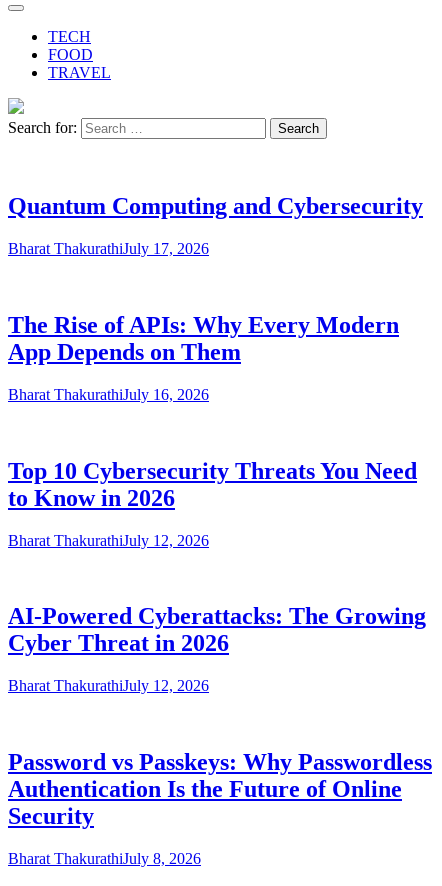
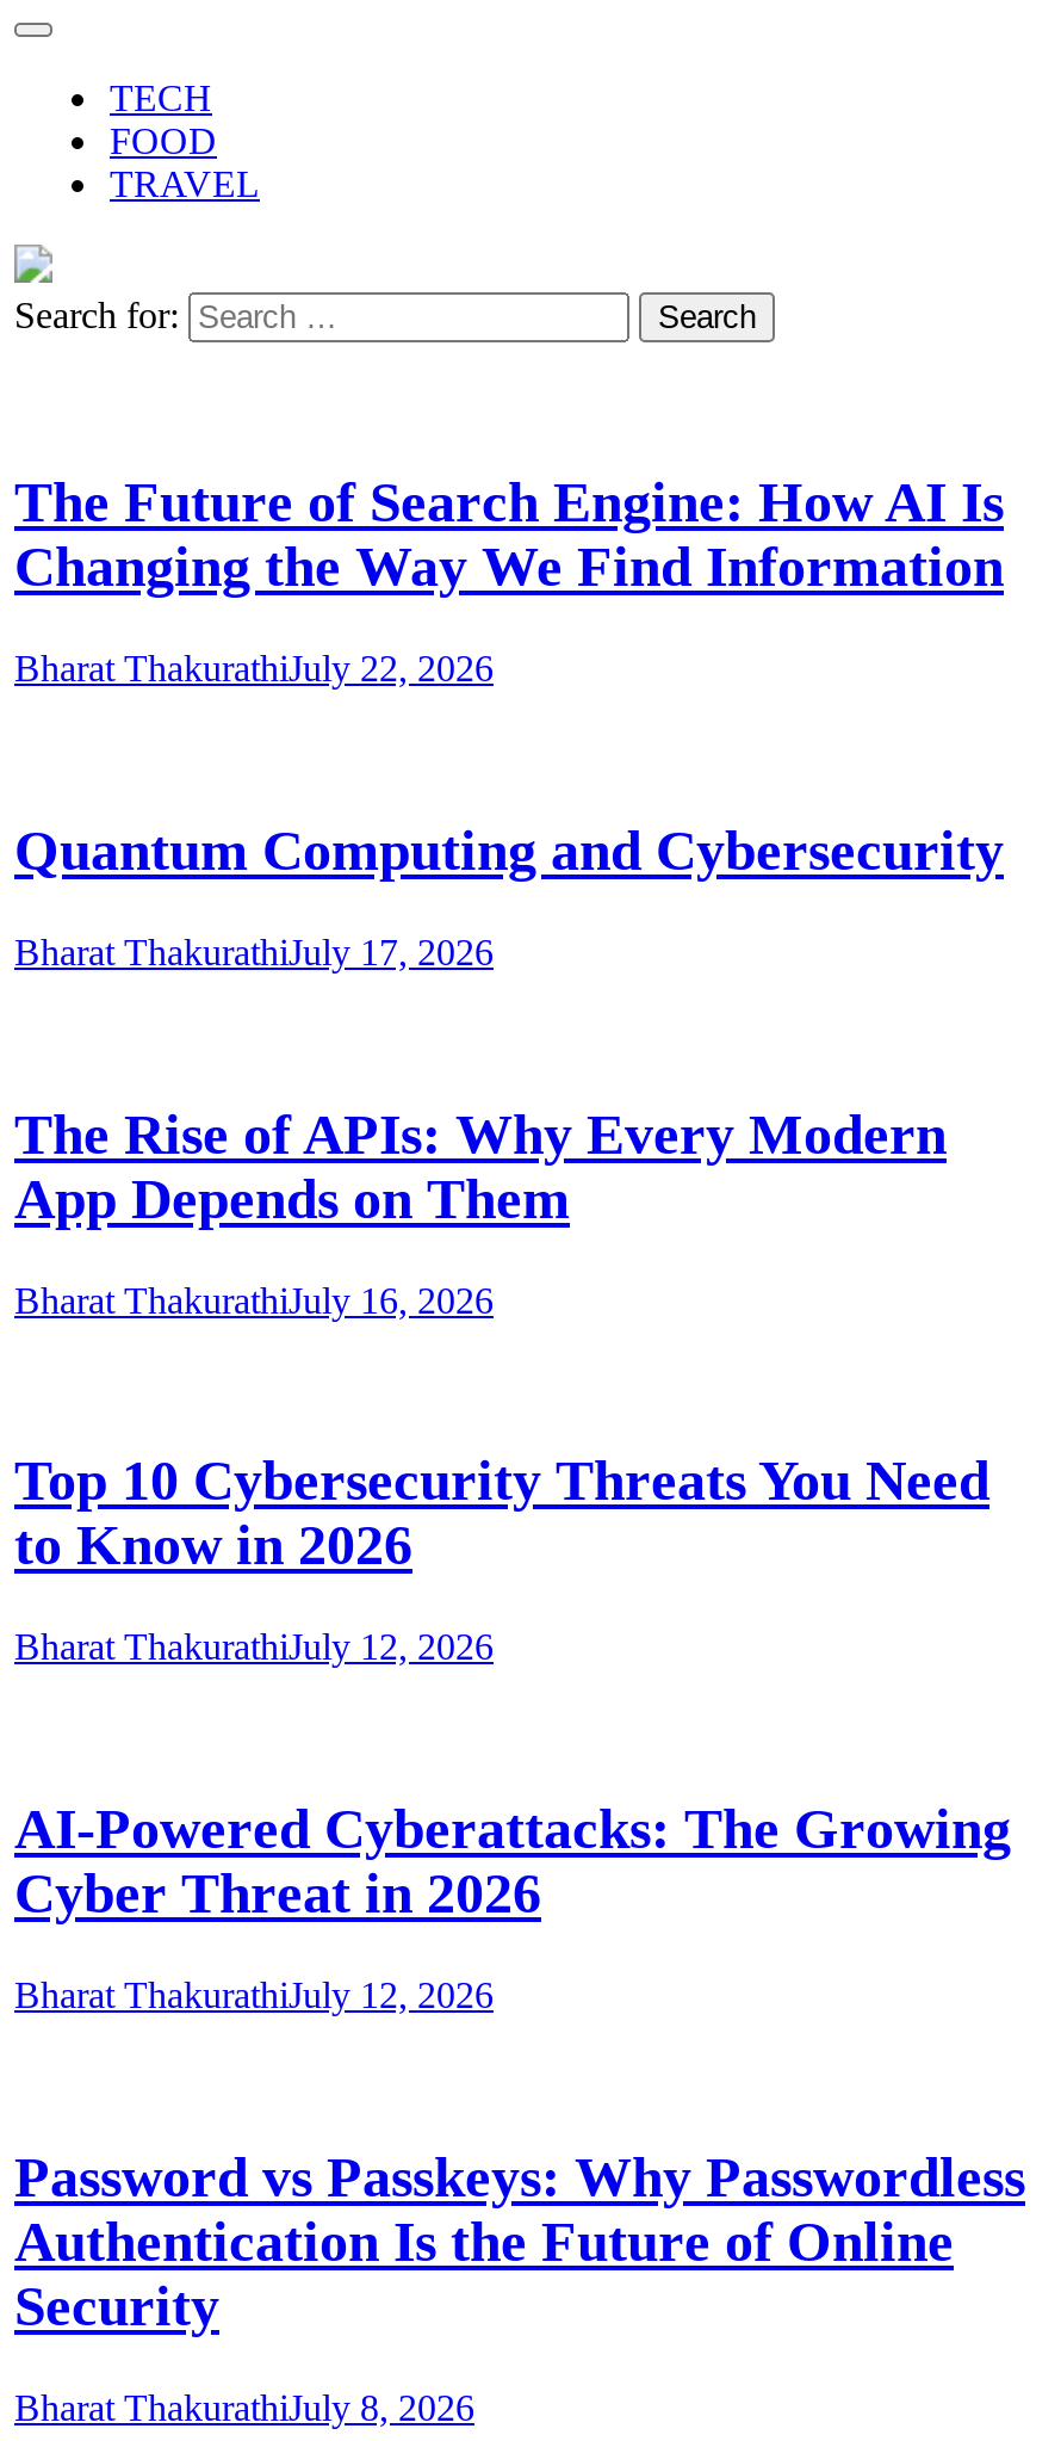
+ The Future of Search Engine: How AI Is
+ Changing the Way We Find Information
+ Bharat ThakurathiJuly 22, 2026
